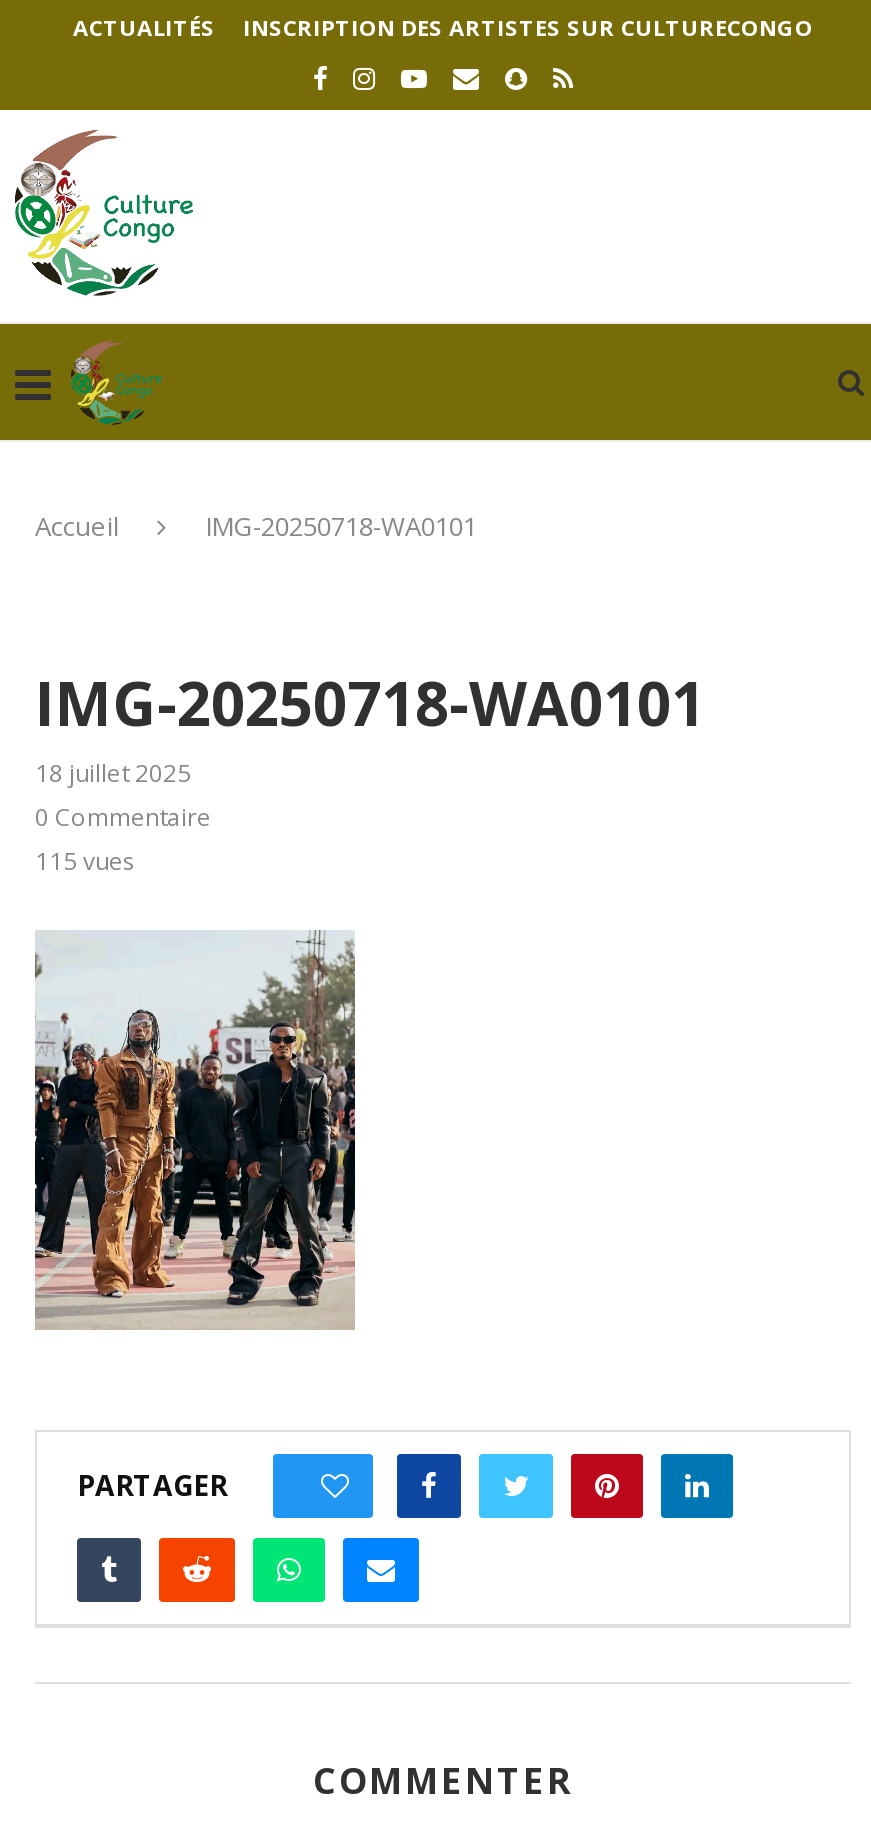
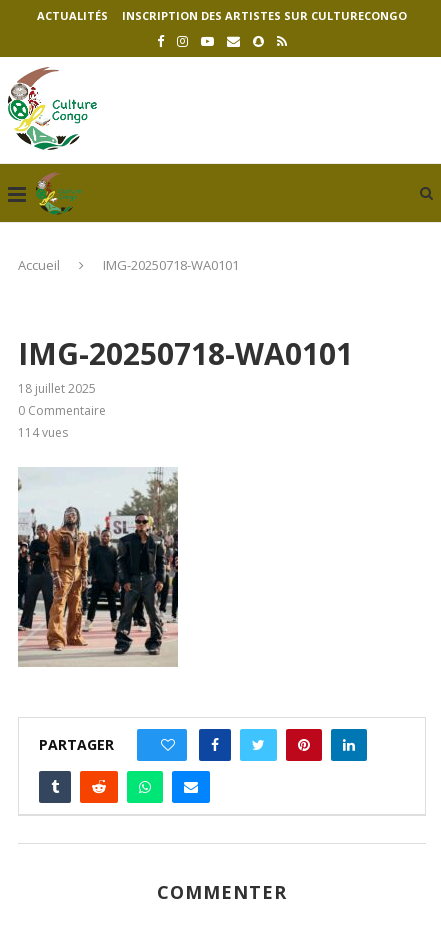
- 115 vues
+ 114 vues
